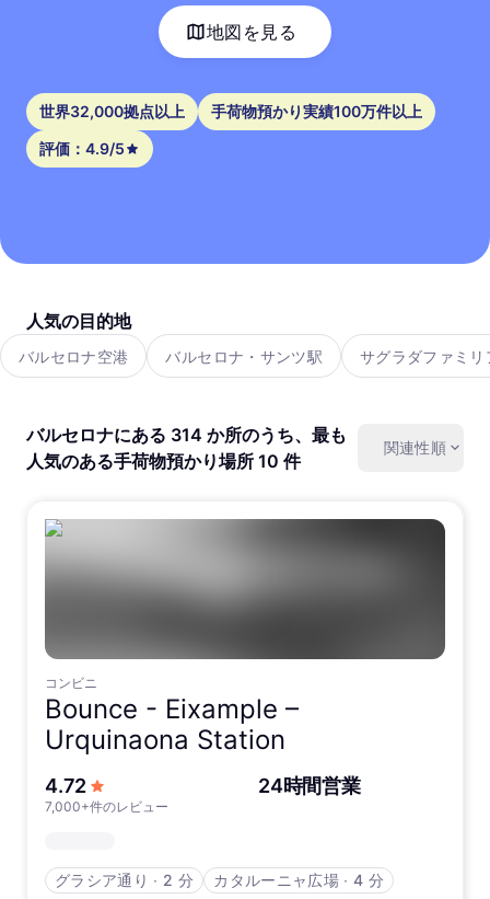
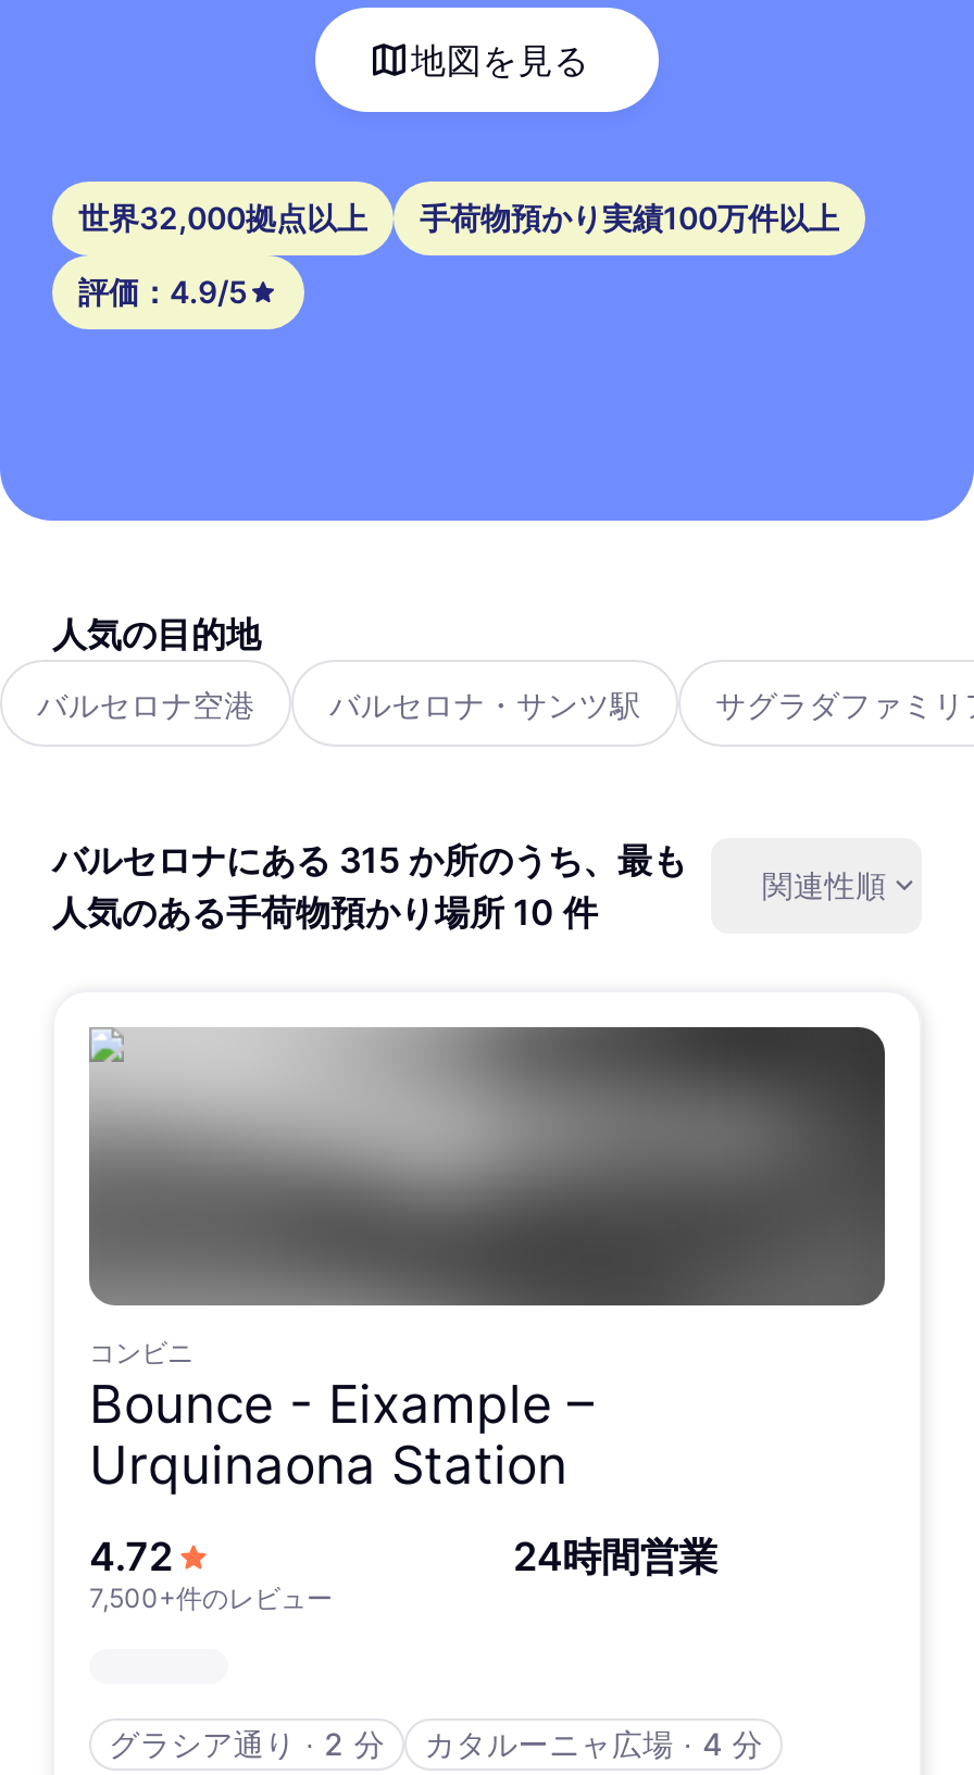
- バルセロナにある 314 か所のうち、最も
+ バルセロナにある 315 か所のうち、最も

- 7,000+件のレビュー
+ 7,500+件のレビュー
